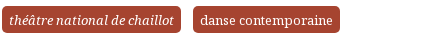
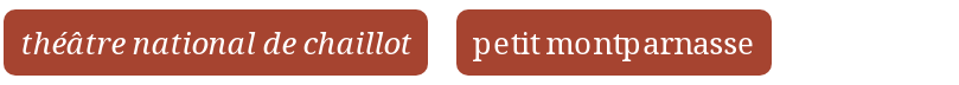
- danse contemporaine
+ petit montparnasse
